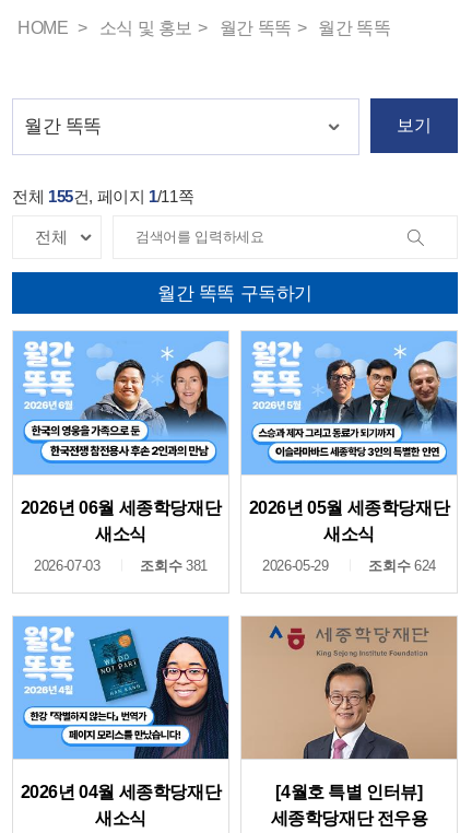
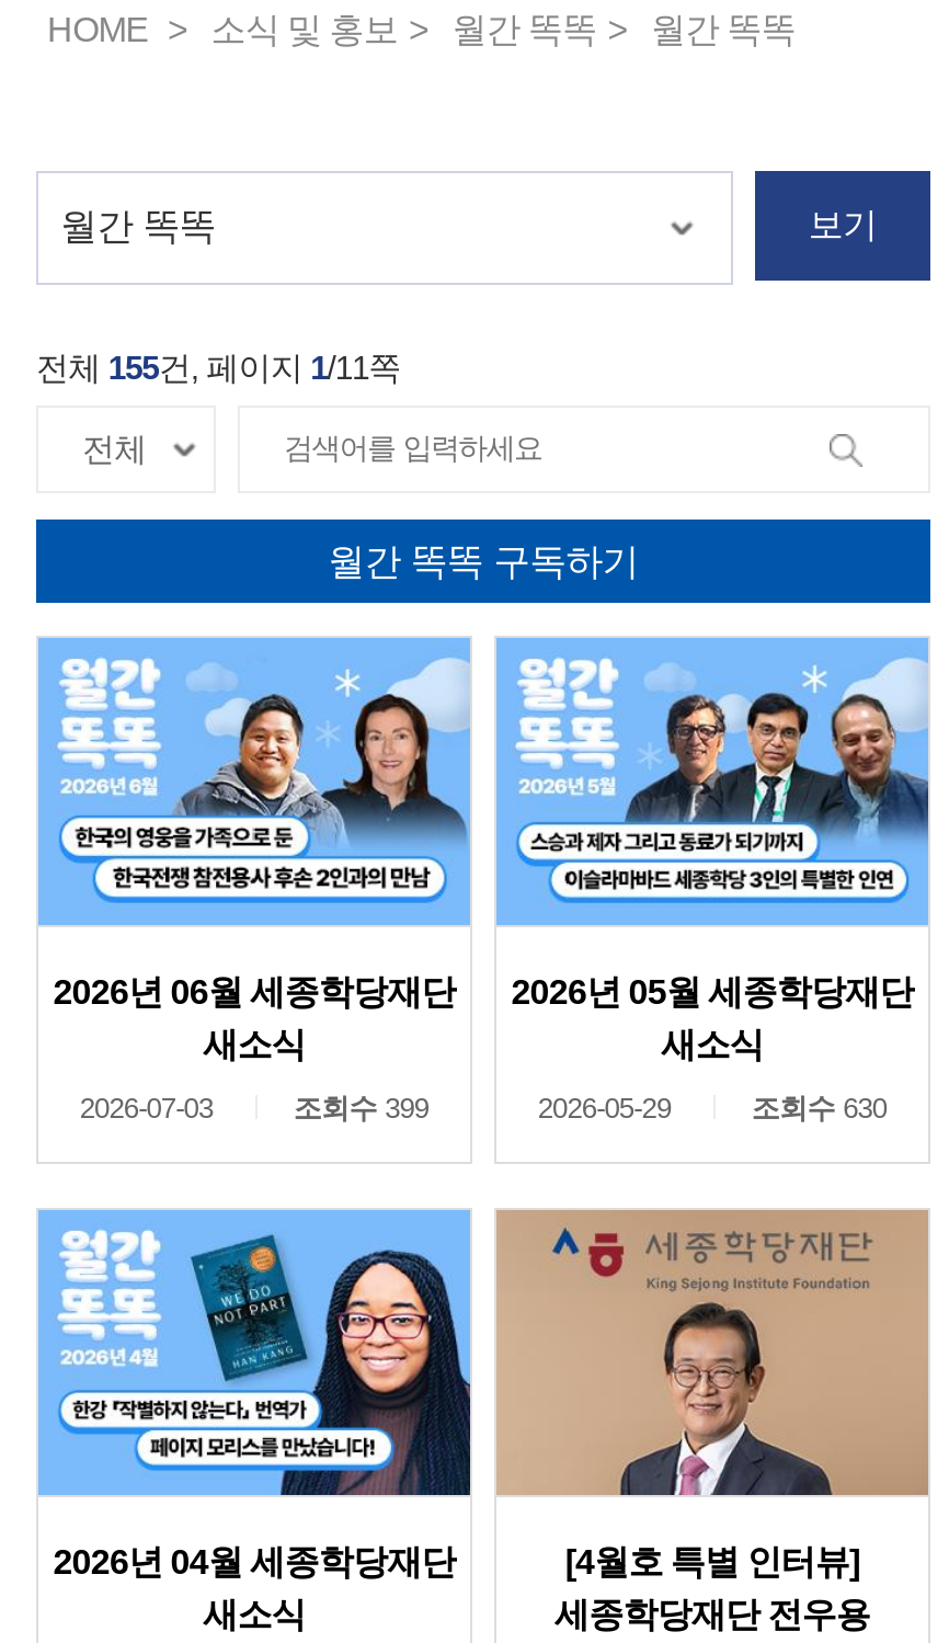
- 조회수 381
+ 조회수 399

- 조회수 624
+ 조회수 630
